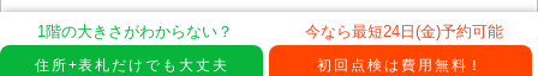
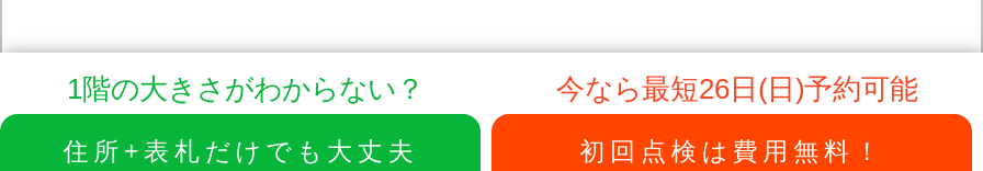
- 今なら最短24日(金)予約可能
+ 今なら最短26日(日)予約可能
